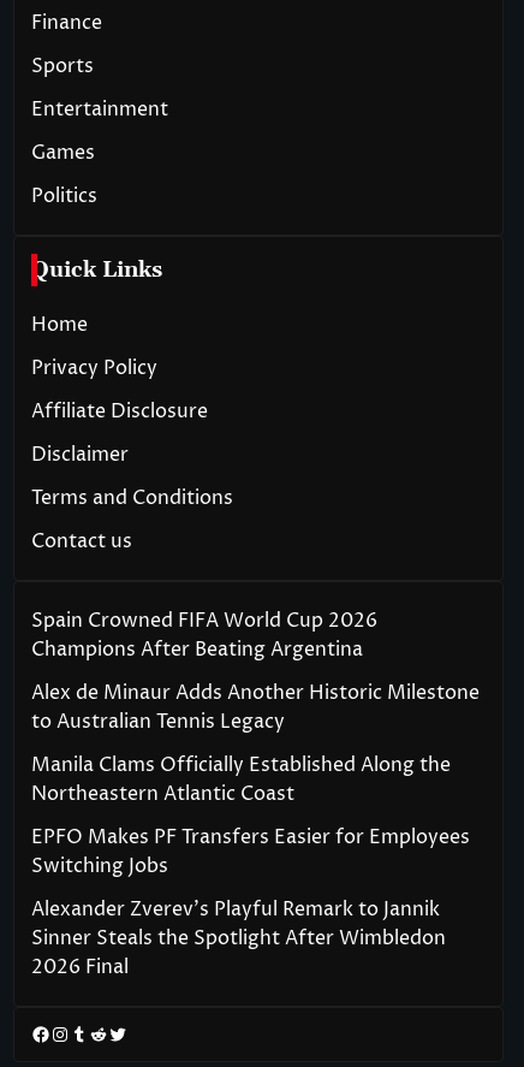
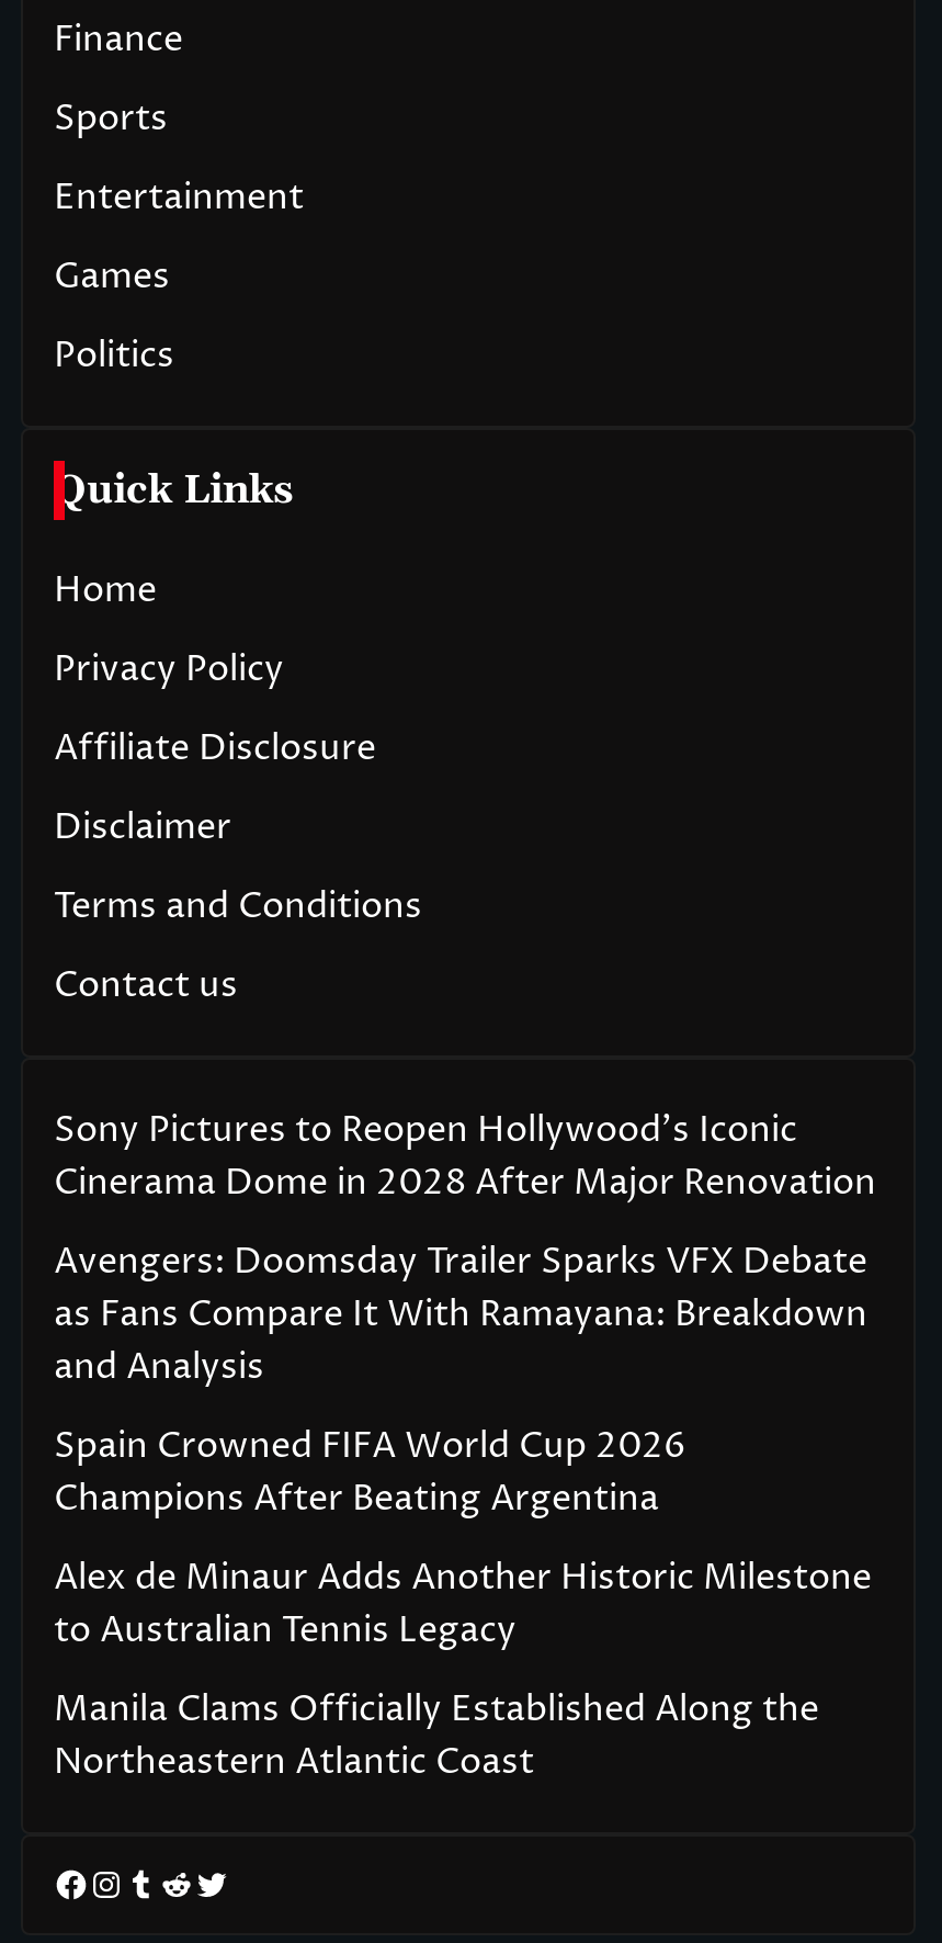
+ Sony Pictures to Reopen Hollywood’s Iconic
+ Cinerama Dome in 2028 After Major Renovation
+ Avengers: Doomsday Trailer Sparks VFX Debate
+ as Fans Compare It With Ramayana: Breakdown
+ and Analysis

moved down: Spain Crowned FIFA World Cup 2026 | Champions After Beating Argentina | Alex de Minaur Adds Another Historic Milestone | to Australian Tennis Legacy | Manila Clams Officially Established Along the | Northeastern Atlantic Coast

- EPFO Makes PF Transfers Easier for Employees
- Switching Jobs
- Alexander Zverev’s Playful Remark to Jannik
- Sinner Steals the Spotlight After Wimbledon
- 2026 Final
